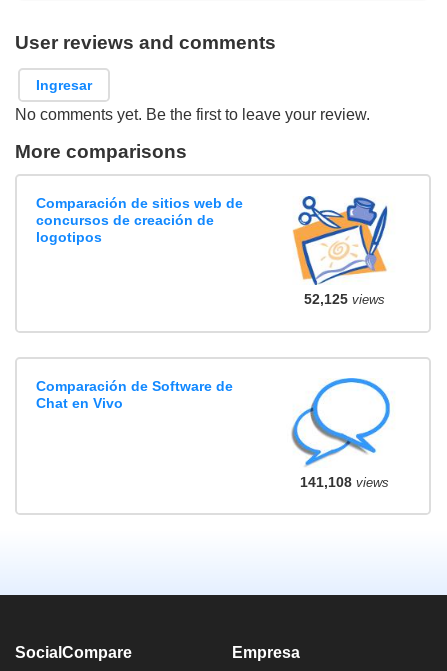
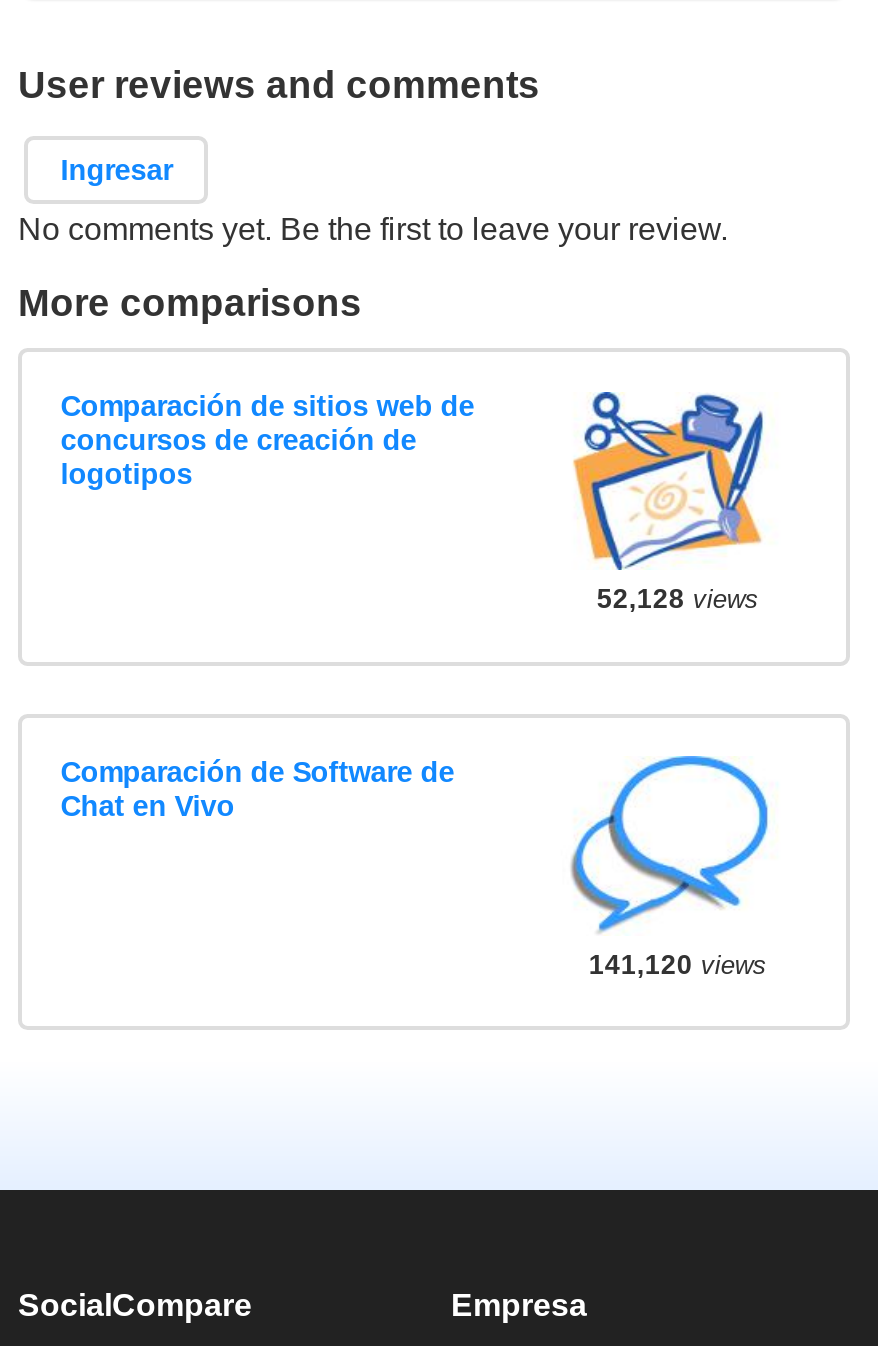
- 52,125 views
+ 52,128 views

- 141,108 views
+ 141,120 views
